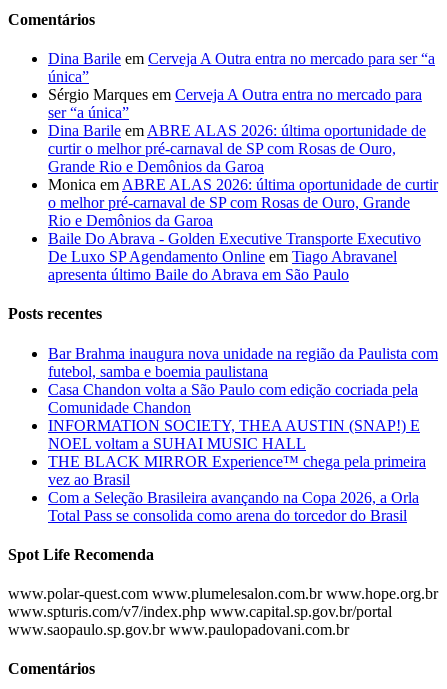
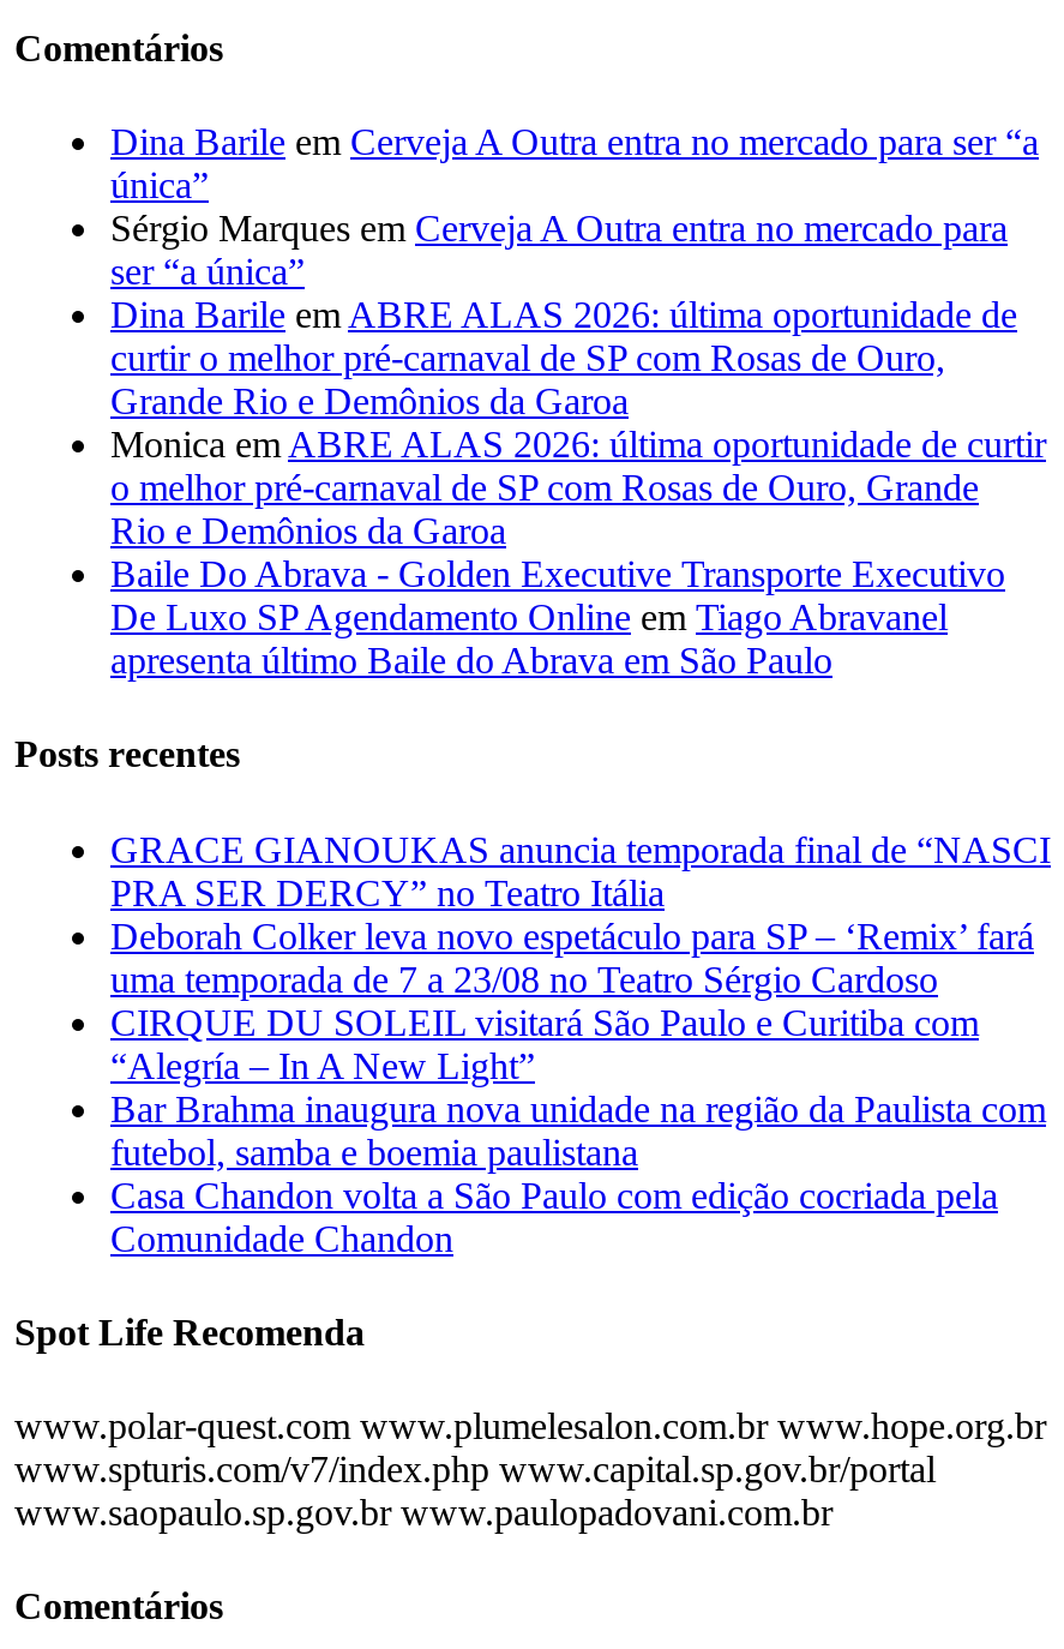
+ GRACE GIANOUKAS anuncia temporada final de “NASCI
+ PRA SER DERCY” no Teatro Itália
+ Deborah Colker leva novo espetáculo para SP – ‘Remix’ fará
+ uma temporada de 7 a 23/08 no Teatro Sérgio Cardoso
+ CIRQUE DU SOLEIL visitará São Paulo e Curitiba com
+ “Alegría – In A New Light”

moved down: Bar Brahma inaugura nova unidade na região da Paulista com | futebol, samba e boemia paulistana | Casa Chandon volta a São Paulo com edição cocriada pela | Comunidade Chandon

- INFORMATION SOCIETY, THEA AUSTIN (SNAP!) E
- NOEL voltam a SUHAI MUSIC HALL
- THE BLACK MIRROR Experience™ chega pela primeira
- vez ao Brasil
- Com a Seleção Brasileira avançando na Copa 2026, a Orla
- Total Pass se consolida como arena do torcedor do Brasil
